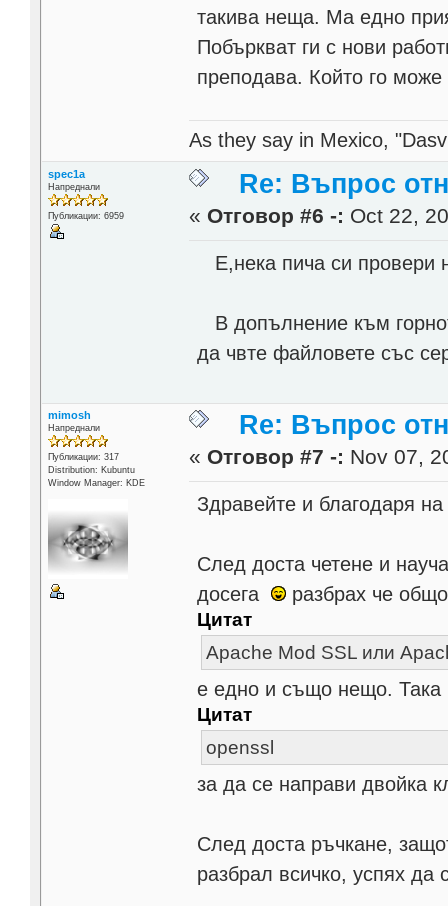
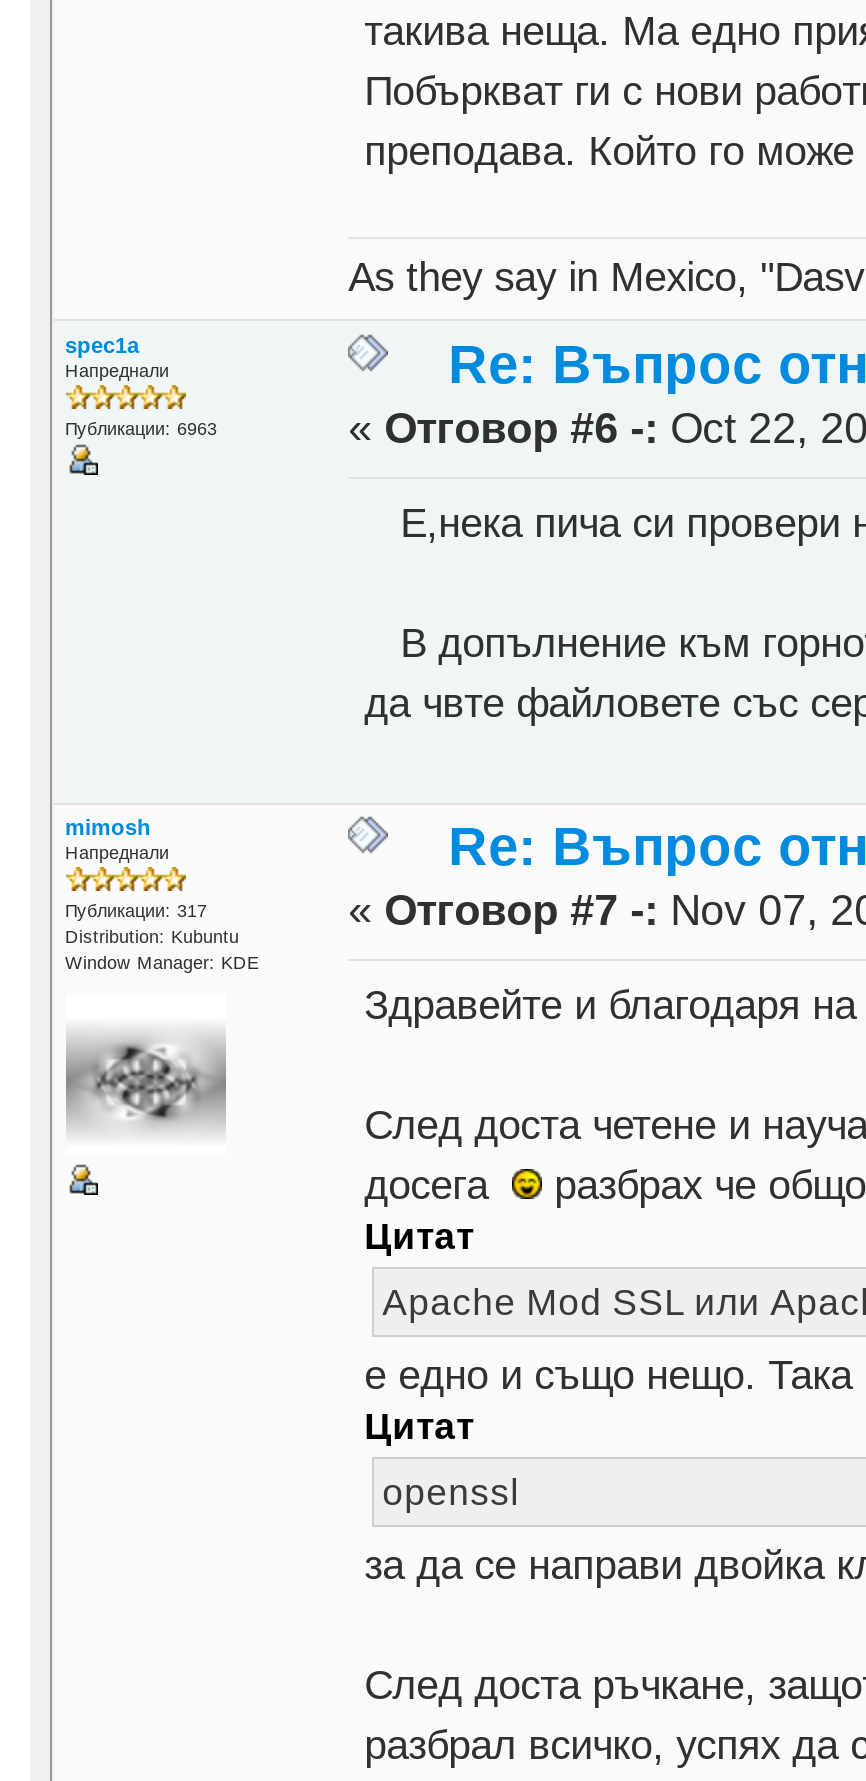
- Публикации: 6959
+ Публикации: 6963
